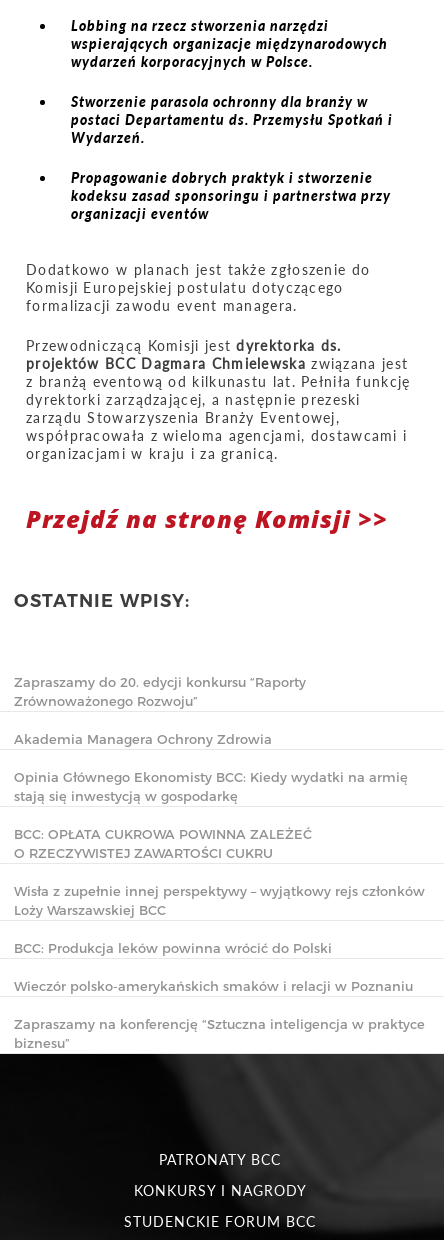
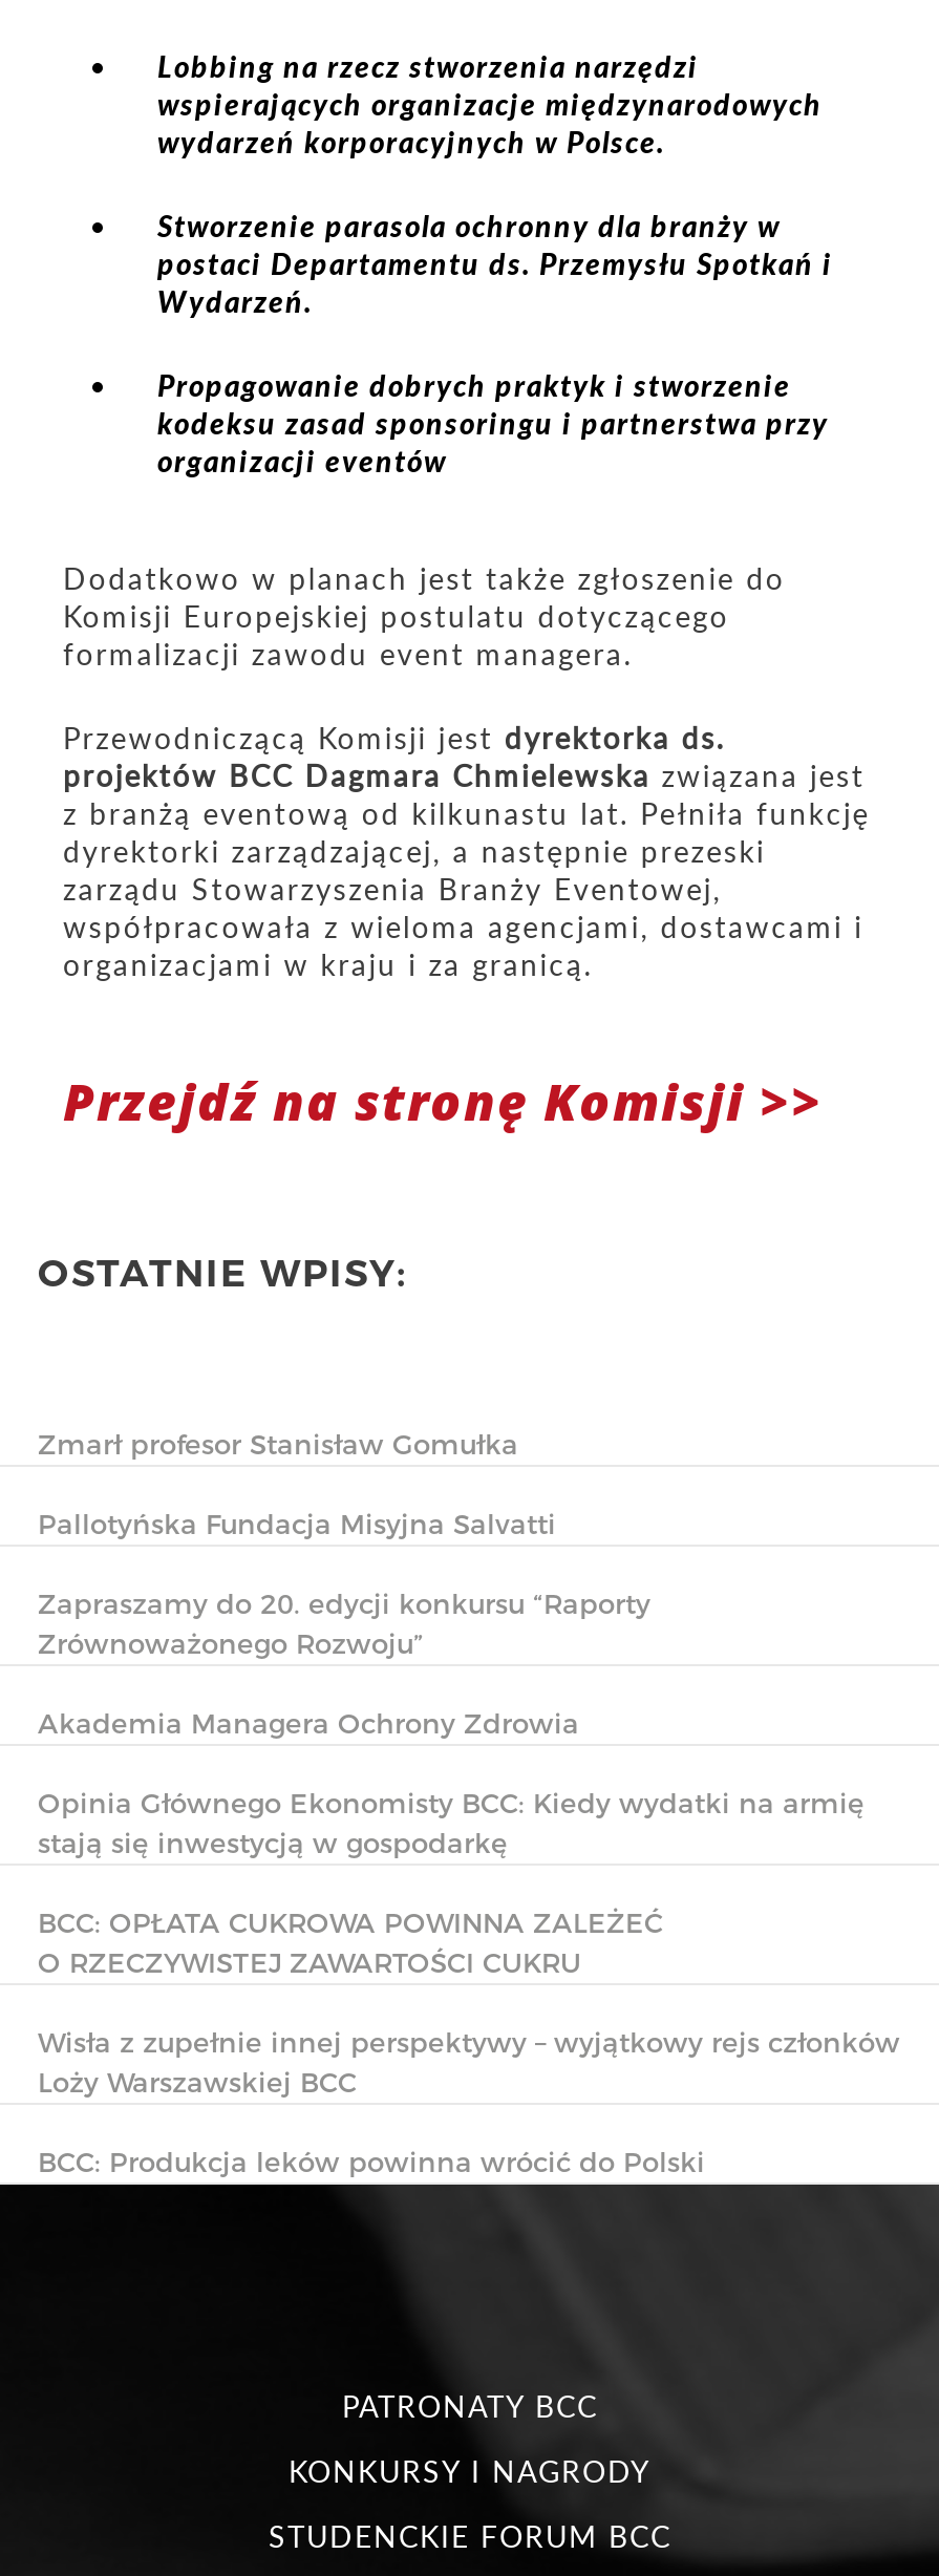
+ Zmarł profesor Stanisław Gomułka
+ Pallotyńska Fundacja Misyjna Salvatti

moved down: Zapraszamy do 20. edycji konkursu “Raporty | Zrównoważonego Rozwoju” | Akademia Managera Ochrony Zdrowia | ... | Loży Warszawskiej BCC | BCC: Produkcja leków powinna wrócić do Polski

- Wieczór polsko-amerykańskich smaków i relacji w Poznaniu
- Zapraszamy na konferencję “Sztuczna inteligencja w praktyce
- biznesu”
